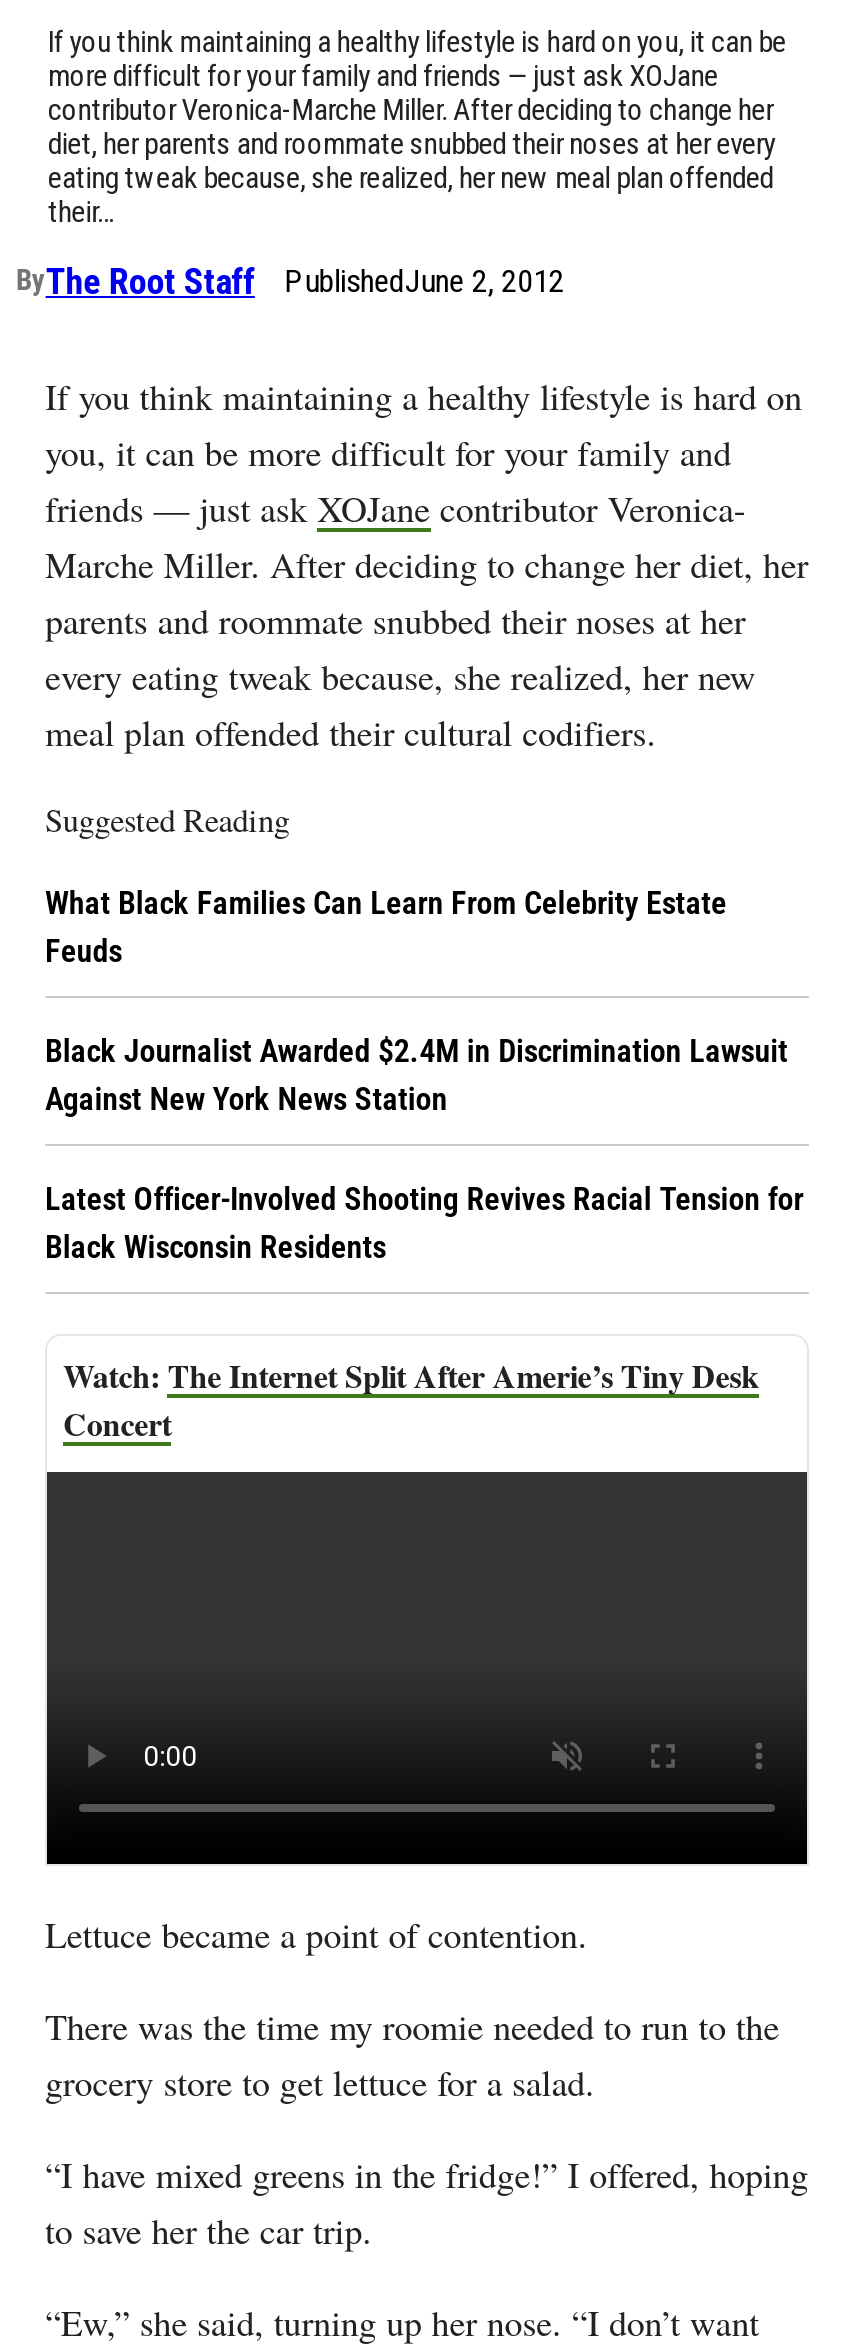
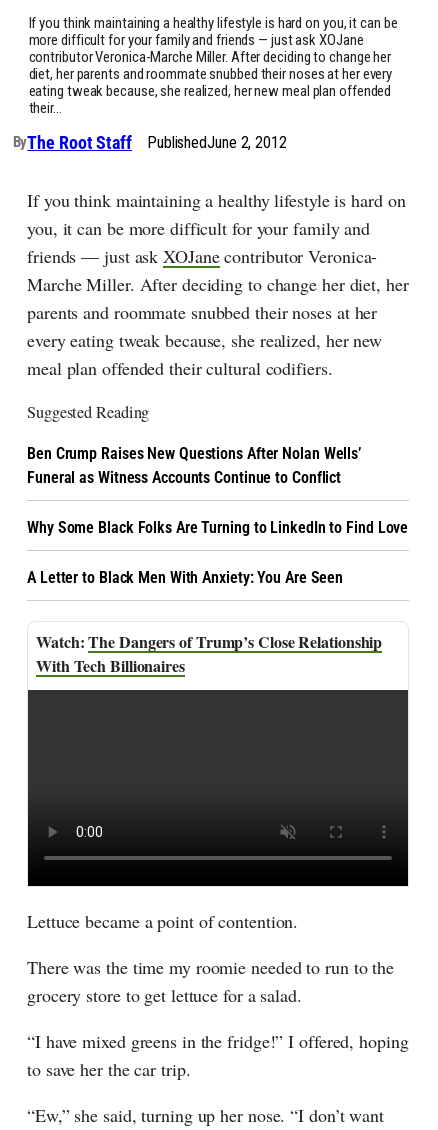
- What Black Families Can Learn From Celebrity Estate
- Feuds
+ Ben Crump Raises New Questions After Nolan Wells’
+ Funeral as Witness Accounts Continue to Conflict

- Black Journalist Awarded $2.4M in Discrimination Lawsuit
- Against New York News Station
+ Why Some Black Folks Are Turning to LinkedIn to Find Love

- Latest Officer-Involved Shooting Revives Racial Tension for
- Black Wisconsin Residents
+ A Letter to Black Men With Anxiety: You Are Seen

- The Internet Split After Amerie’s Tiny Desk
- Concert
+ The Dangers of Trump’s Close Relationship
+ With Tech Billionaires
